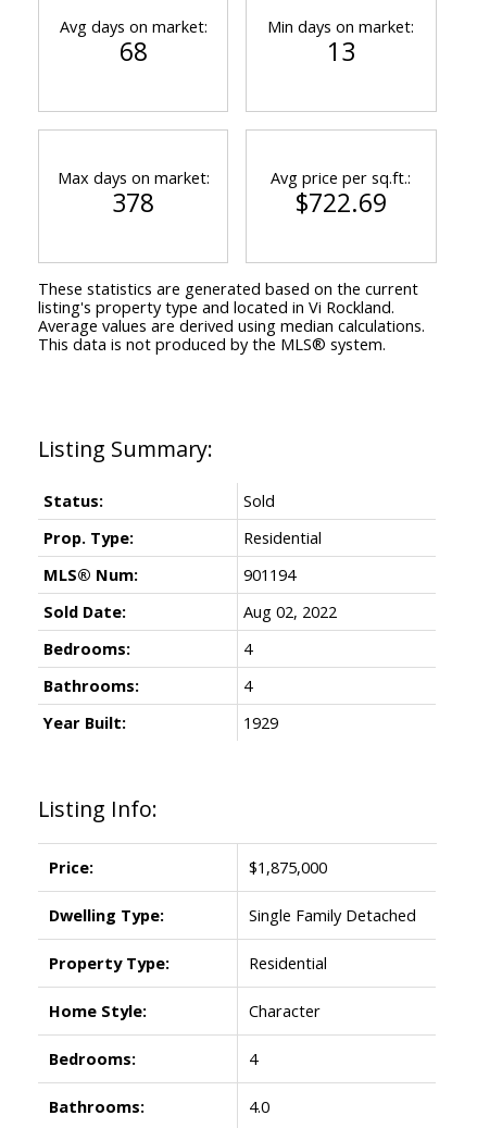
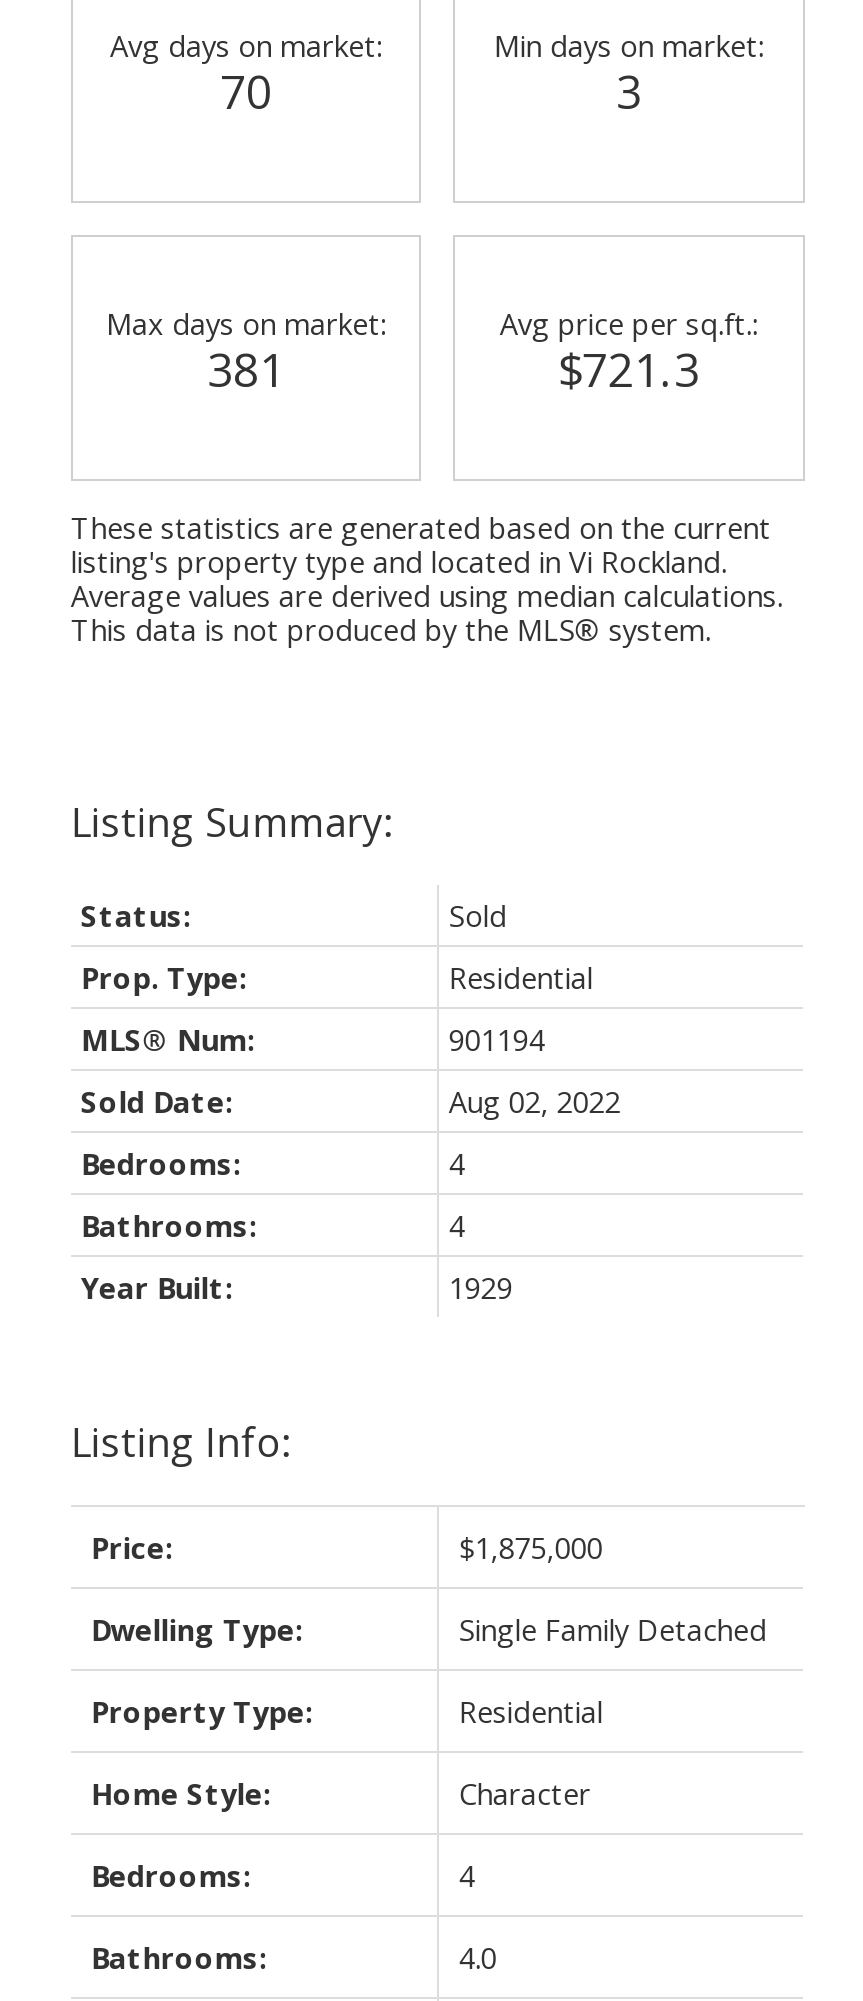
- 68
+ 70

- 13
+ 3

- 378
+ 381

- $722.69
+ $721.3
